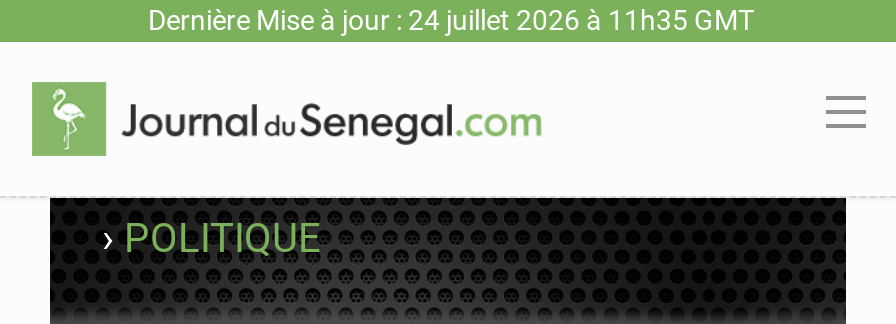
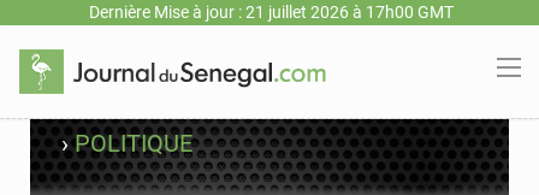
- Dernière Mise à jour : 24 juillet 2026 à 11h35 GMT
+ Dernière Mise à jour : 21 juillet 2026 à 17h00 GMT
